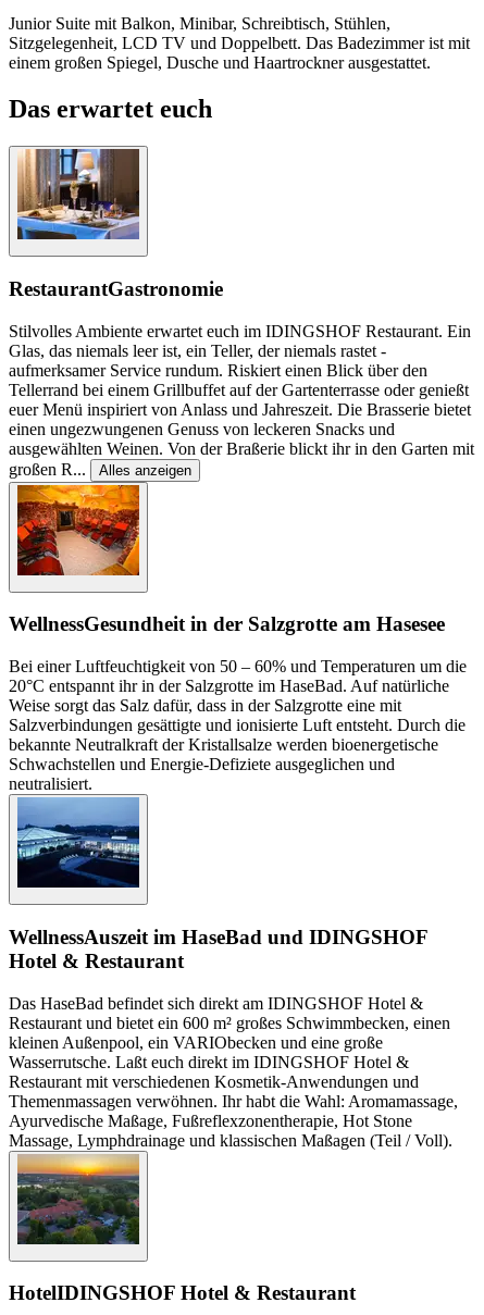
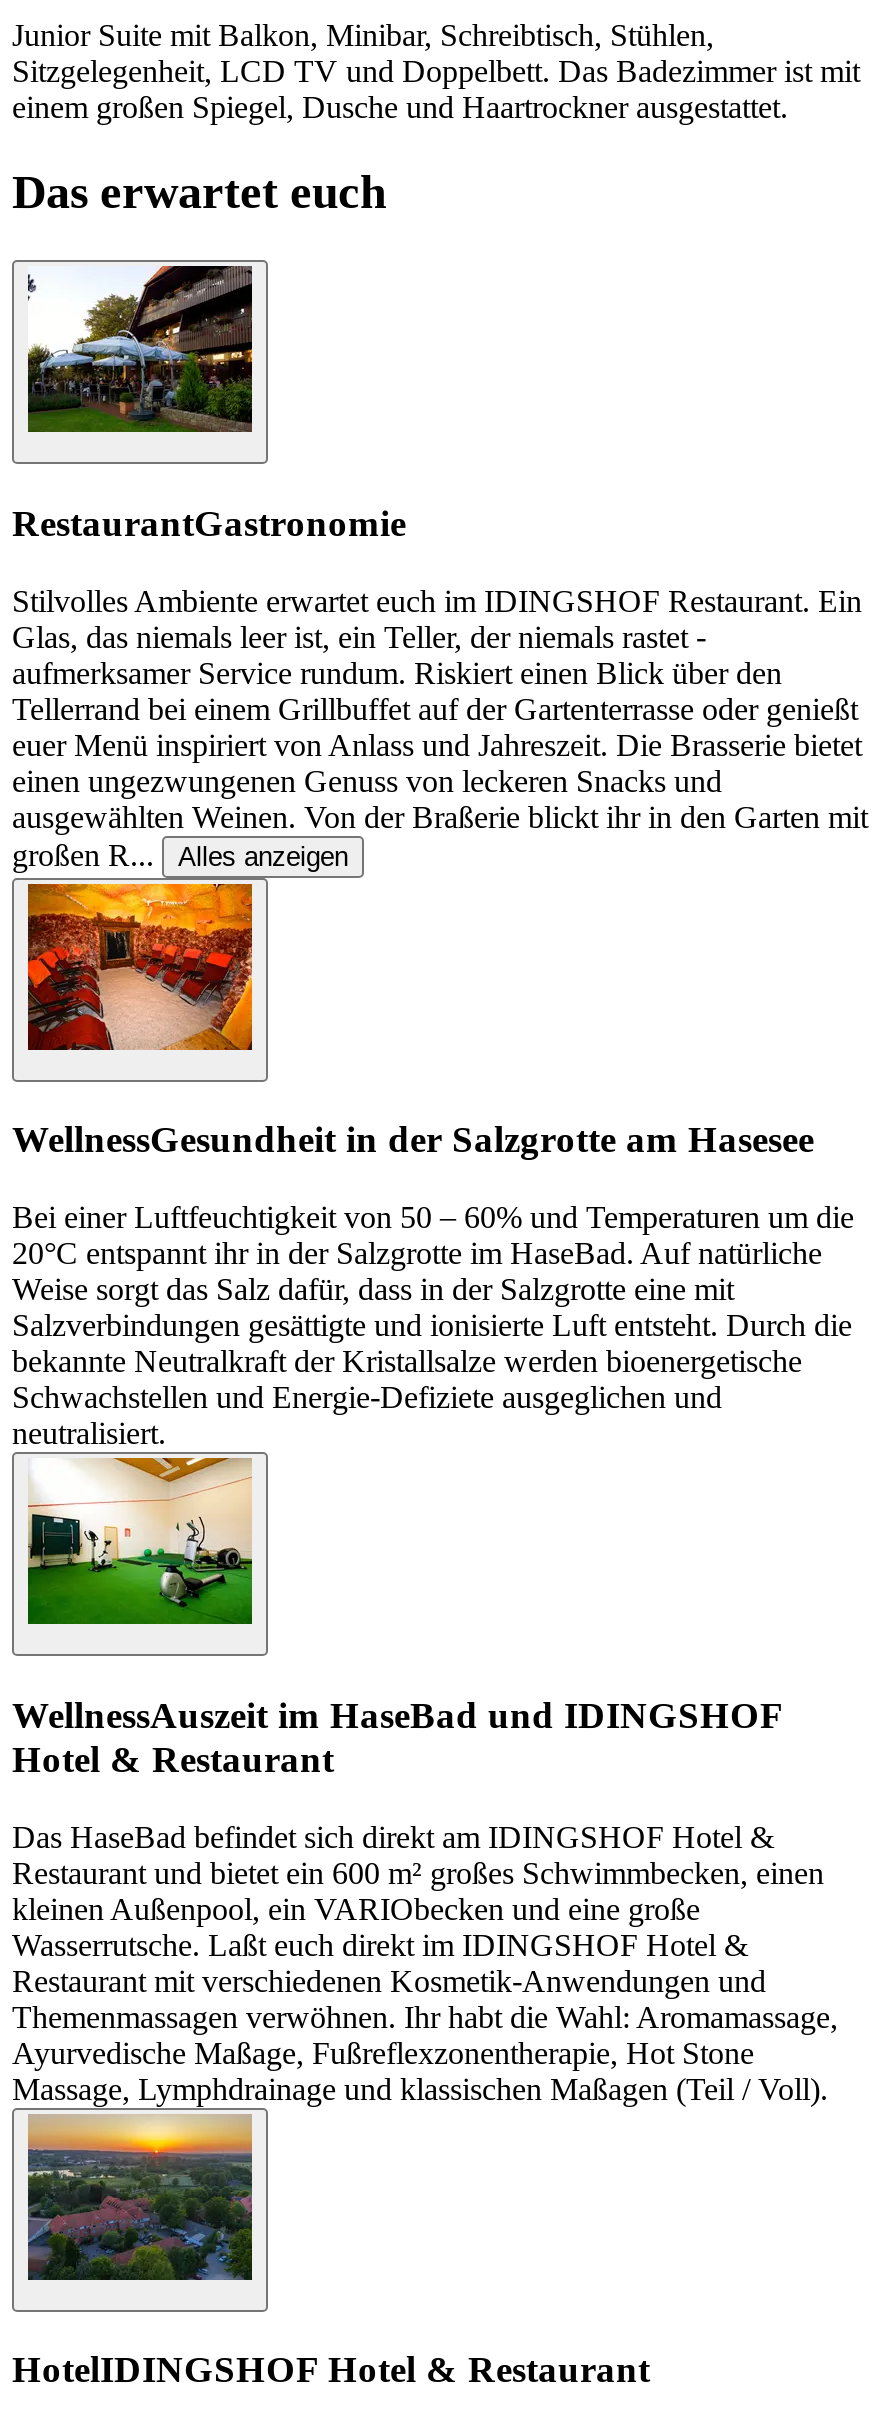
- [image]
+ [image]

- [image]
+ [image]
